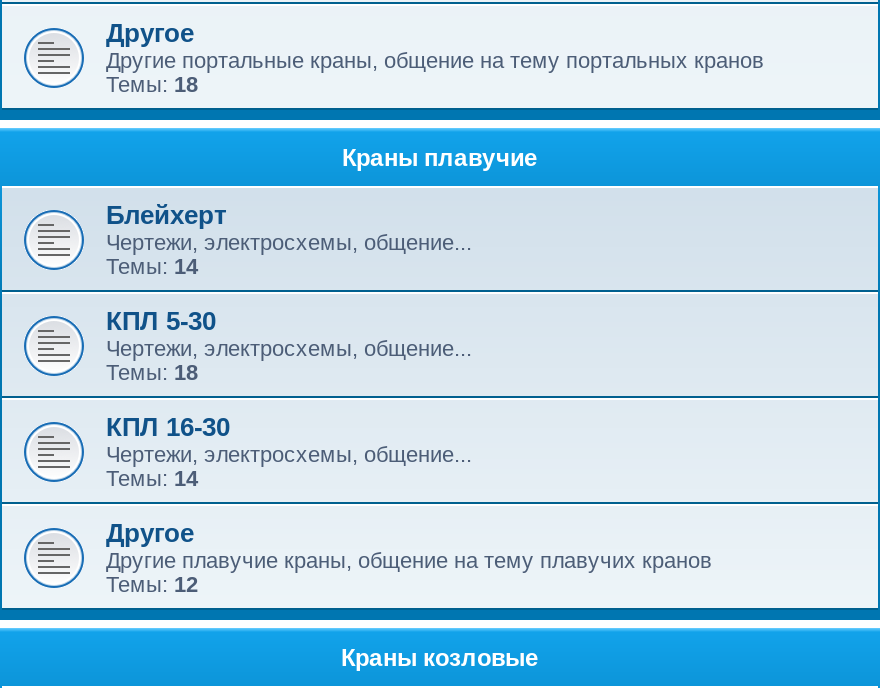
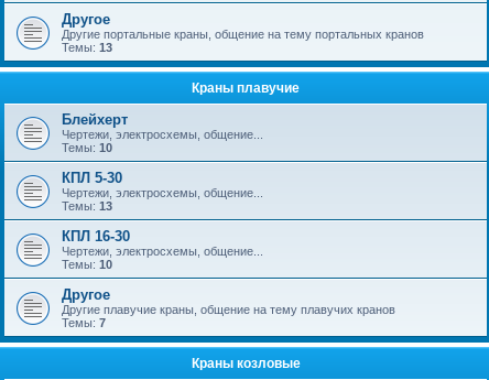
- Темы: 18
+ Темы: 13

- Темы: 14
+ Темы: 10

- Темы: 18
+ Темы: 13

- Темы: 14
+ Темы: 10

- Темы: 12
+ Темы: 7
